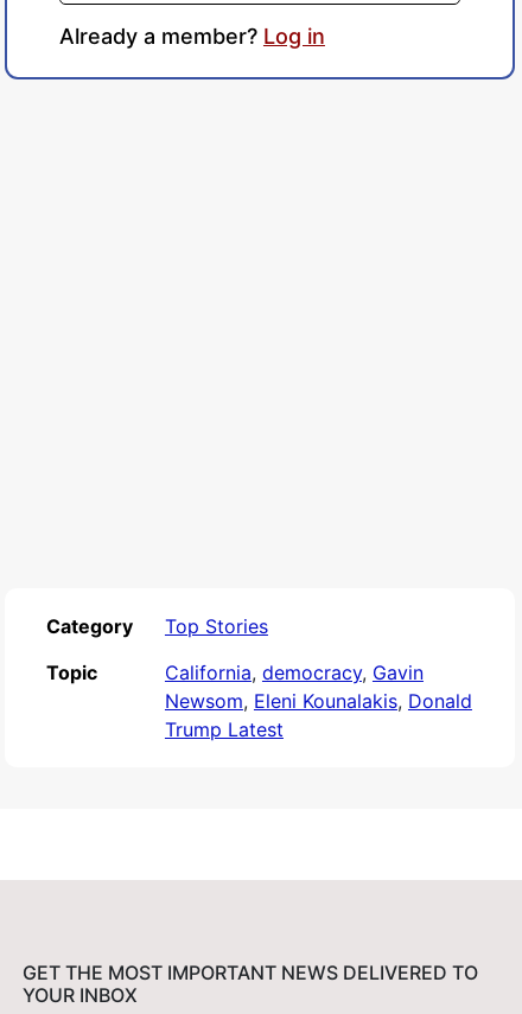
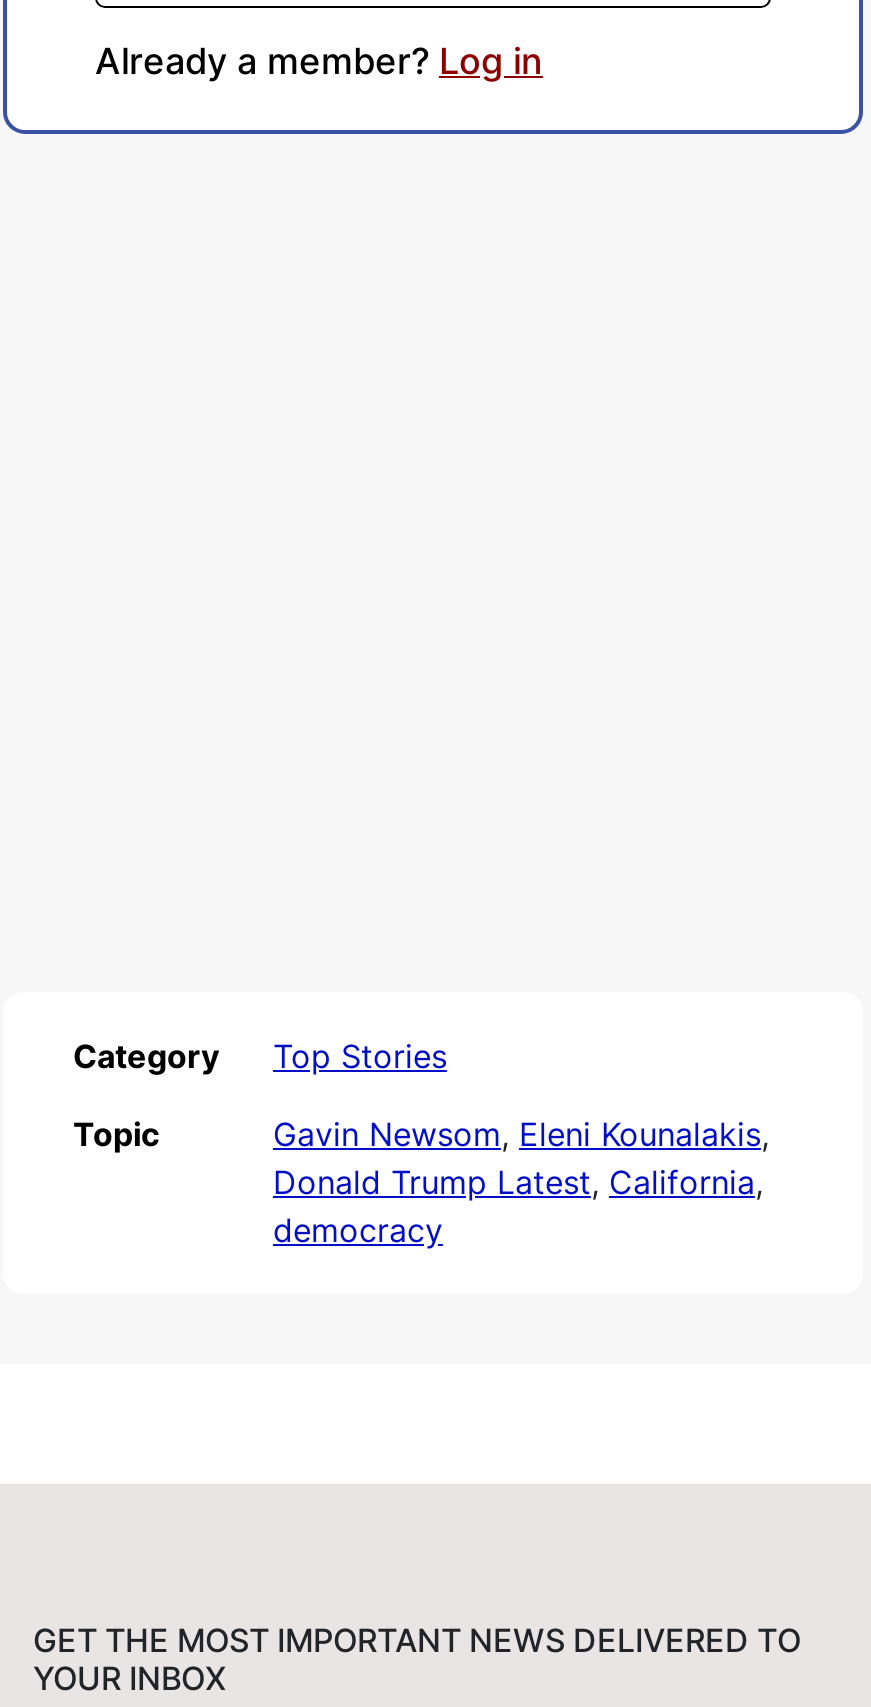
- California, democracy, Gavin
- Newsom, Eleni Kounalakis, Donald
- Trump Latest
+ Gavin Newsom, Eleni Kounalakis,
+ Donald Trump Latest, California,
+ democracy
